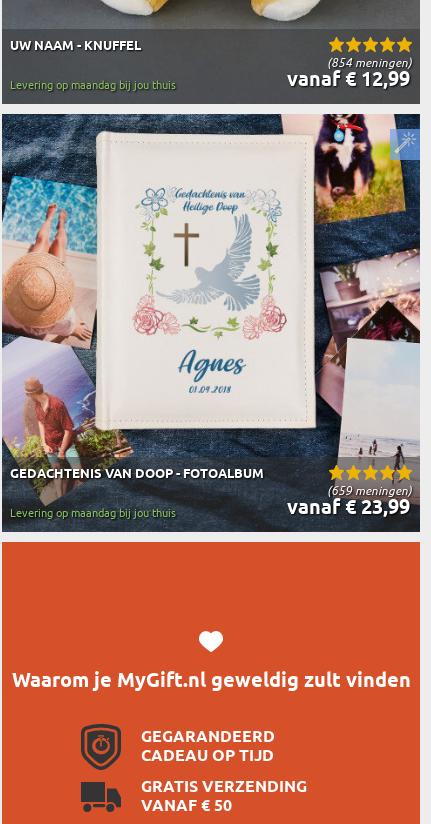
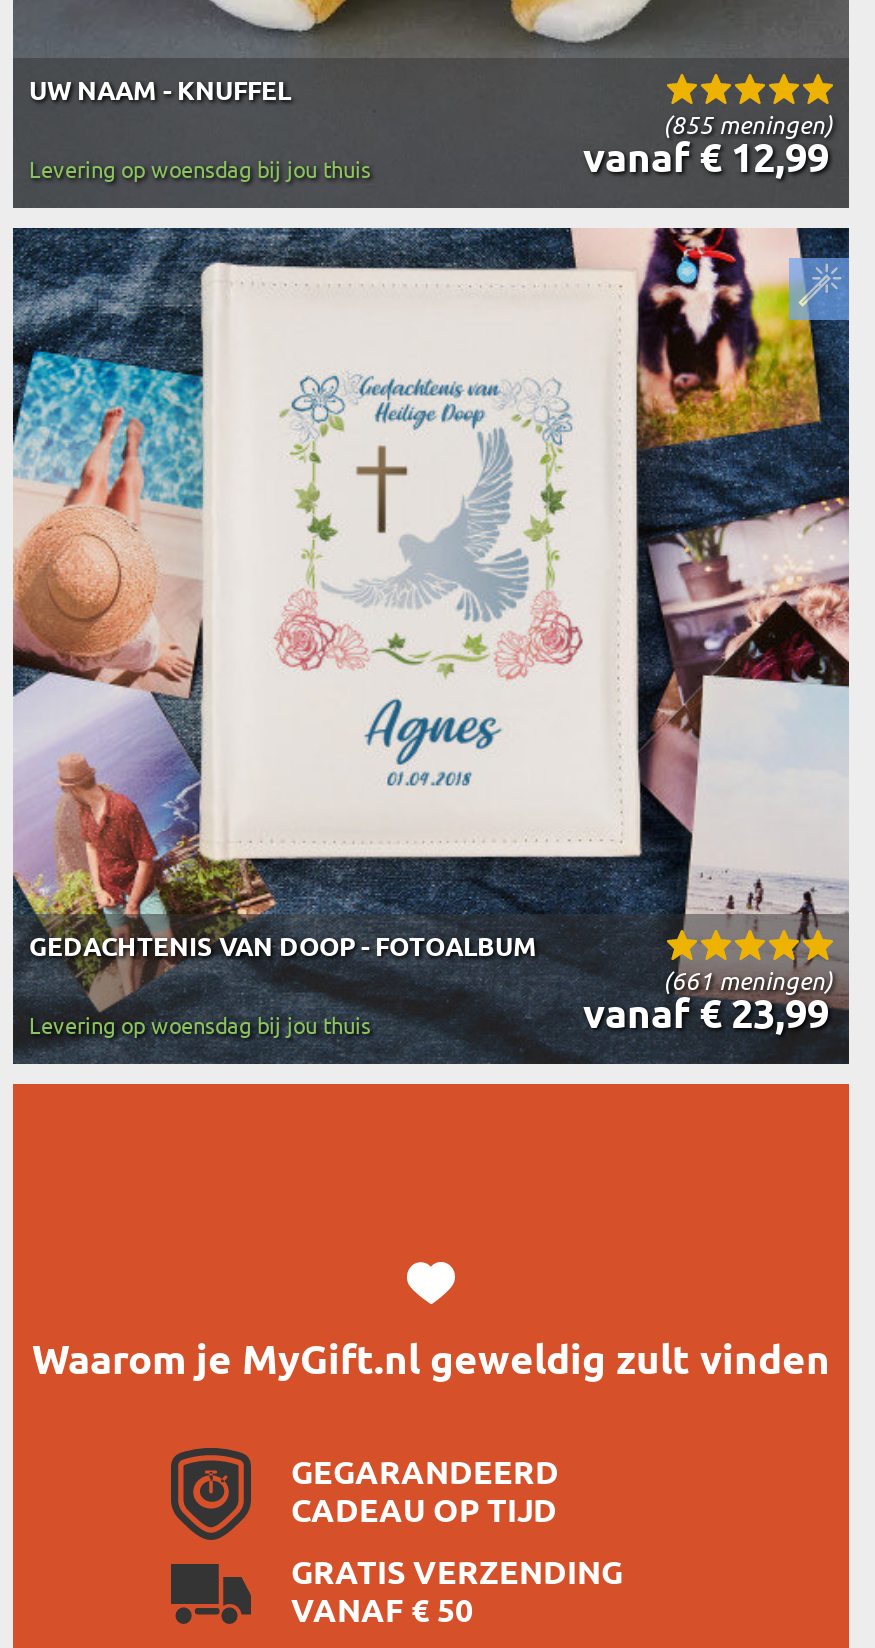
- (854 meningen)
+ (855 meningen)

- Levering op maandag bij jou thuis
+ Levering op woensdag bij jou thuis

- (659 meningen)
+ (661 meningen)

- Levering op maandag bij jou thuis
+ Levering op woensdag bij jou thuis
